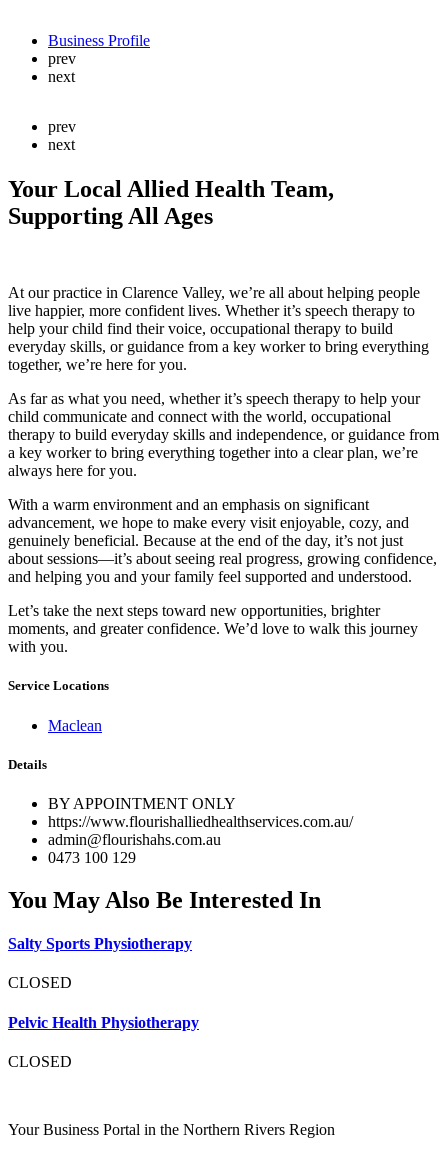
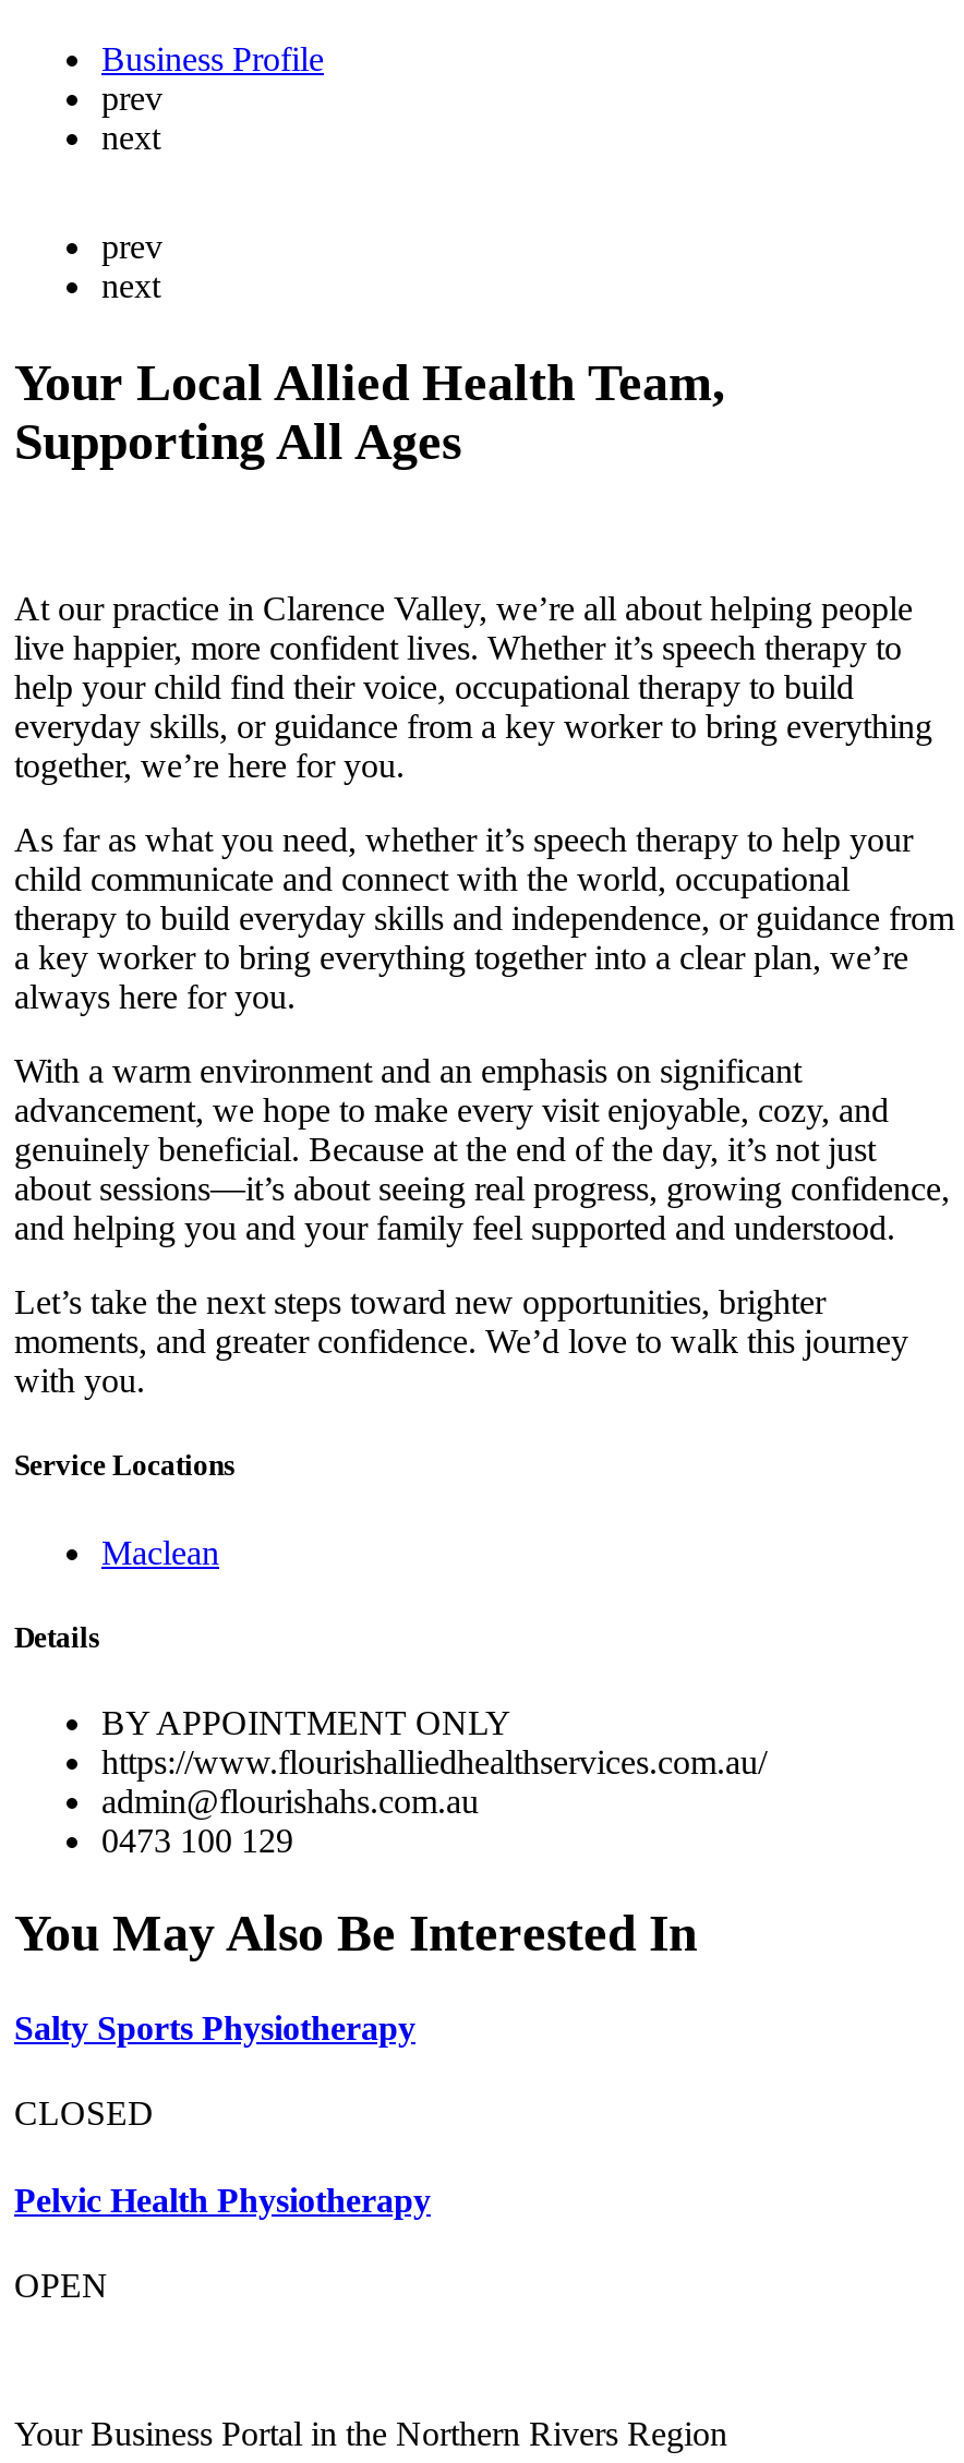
- CLOSED
+ OPEN
